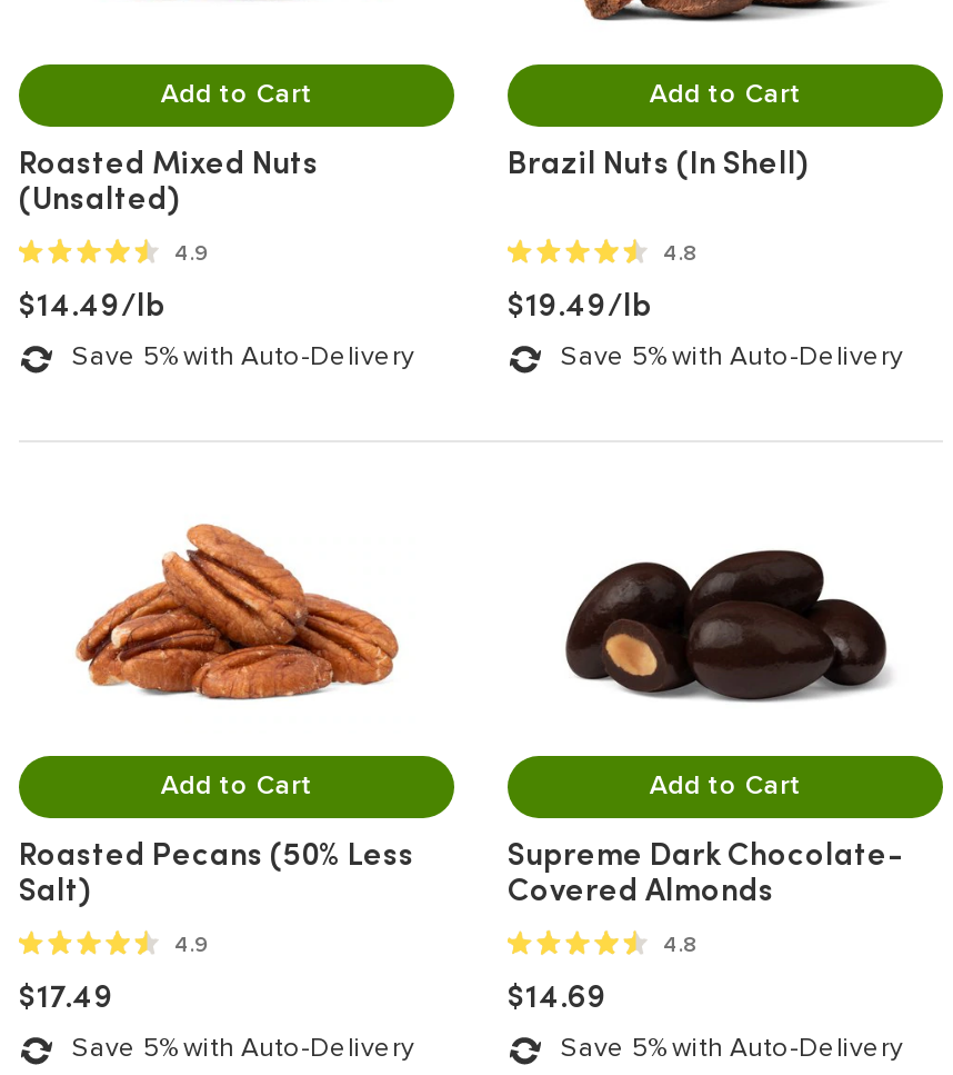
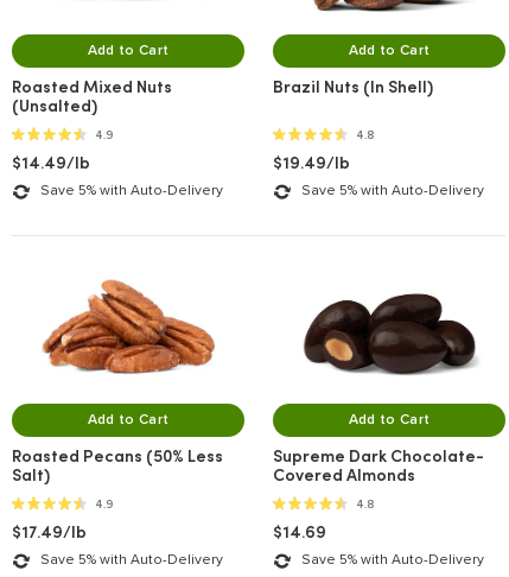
- $17.49
+ $17.49/lb
